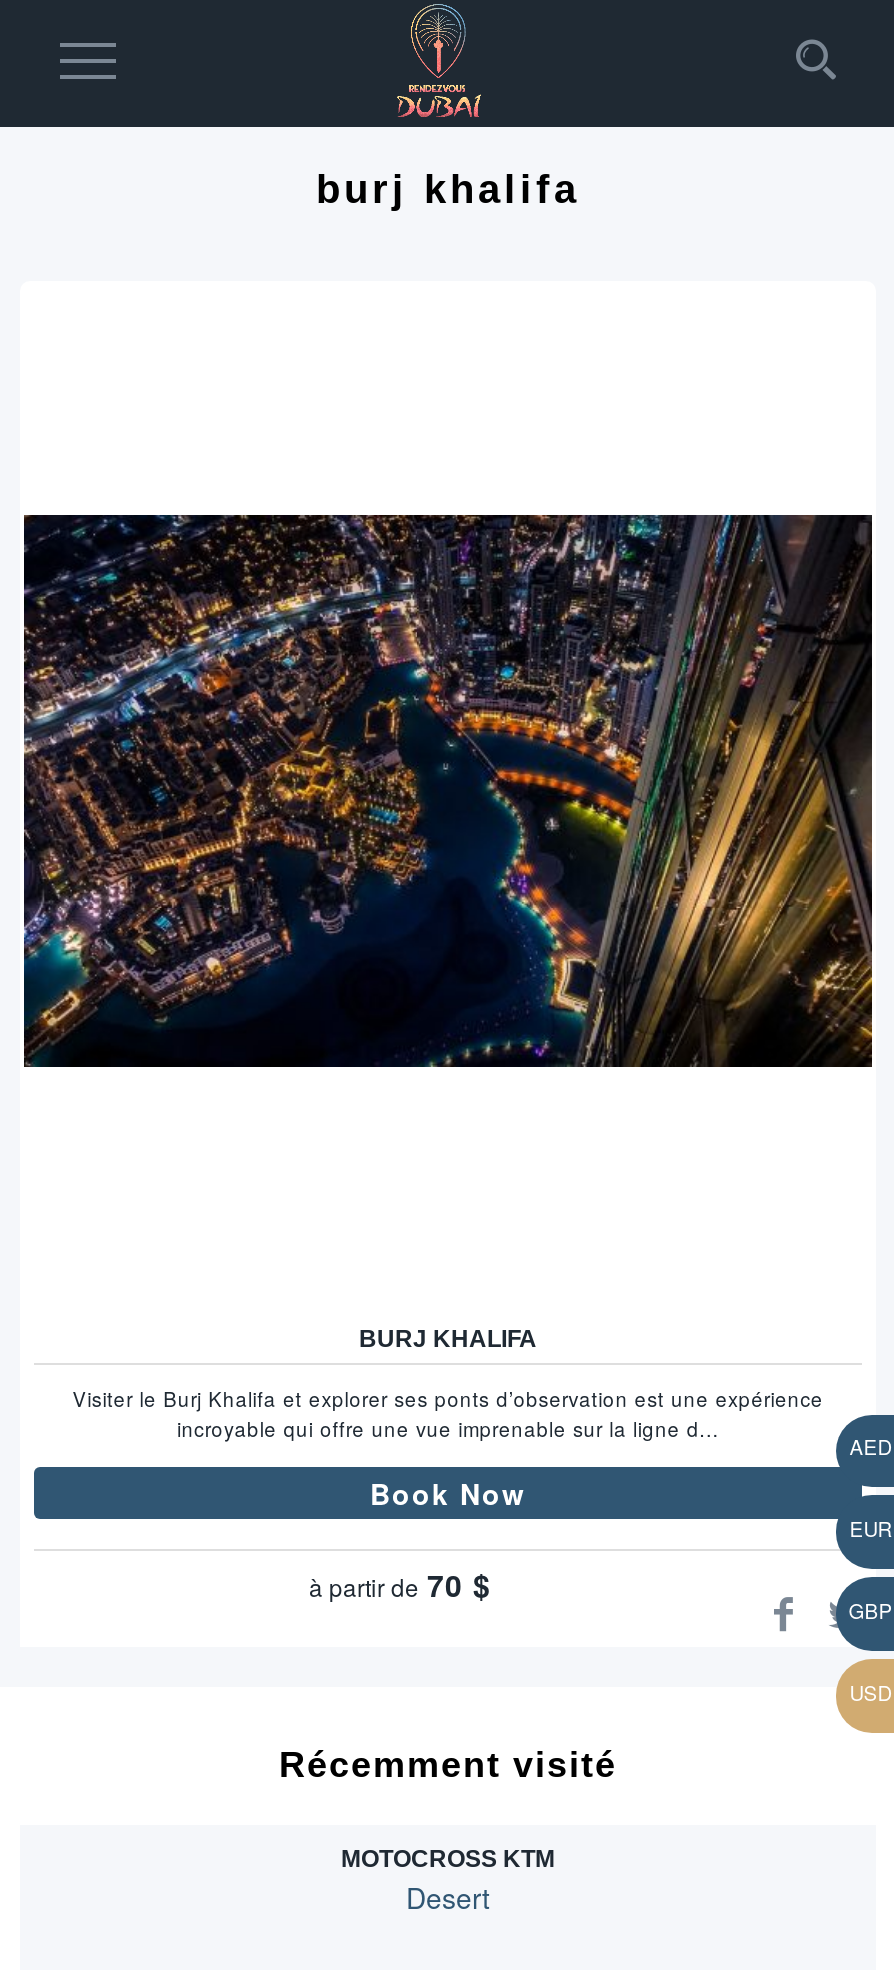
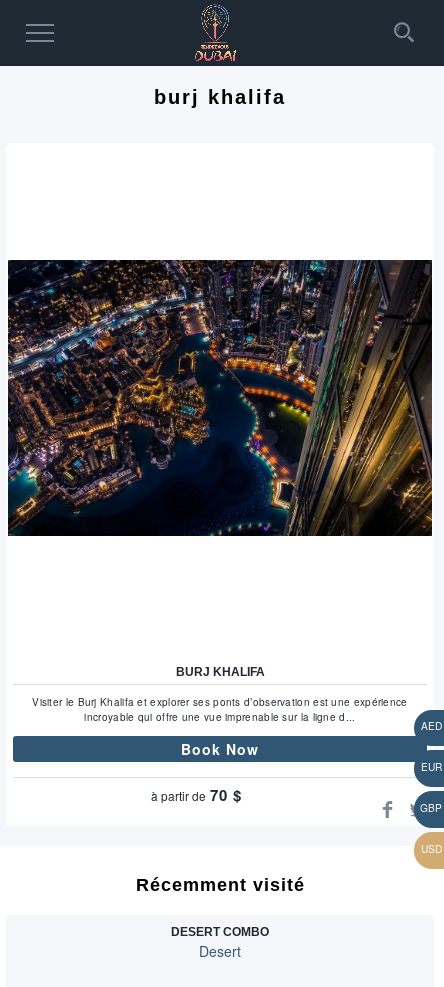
- MOTOCROSS KTM
+ DESERT COMBO
